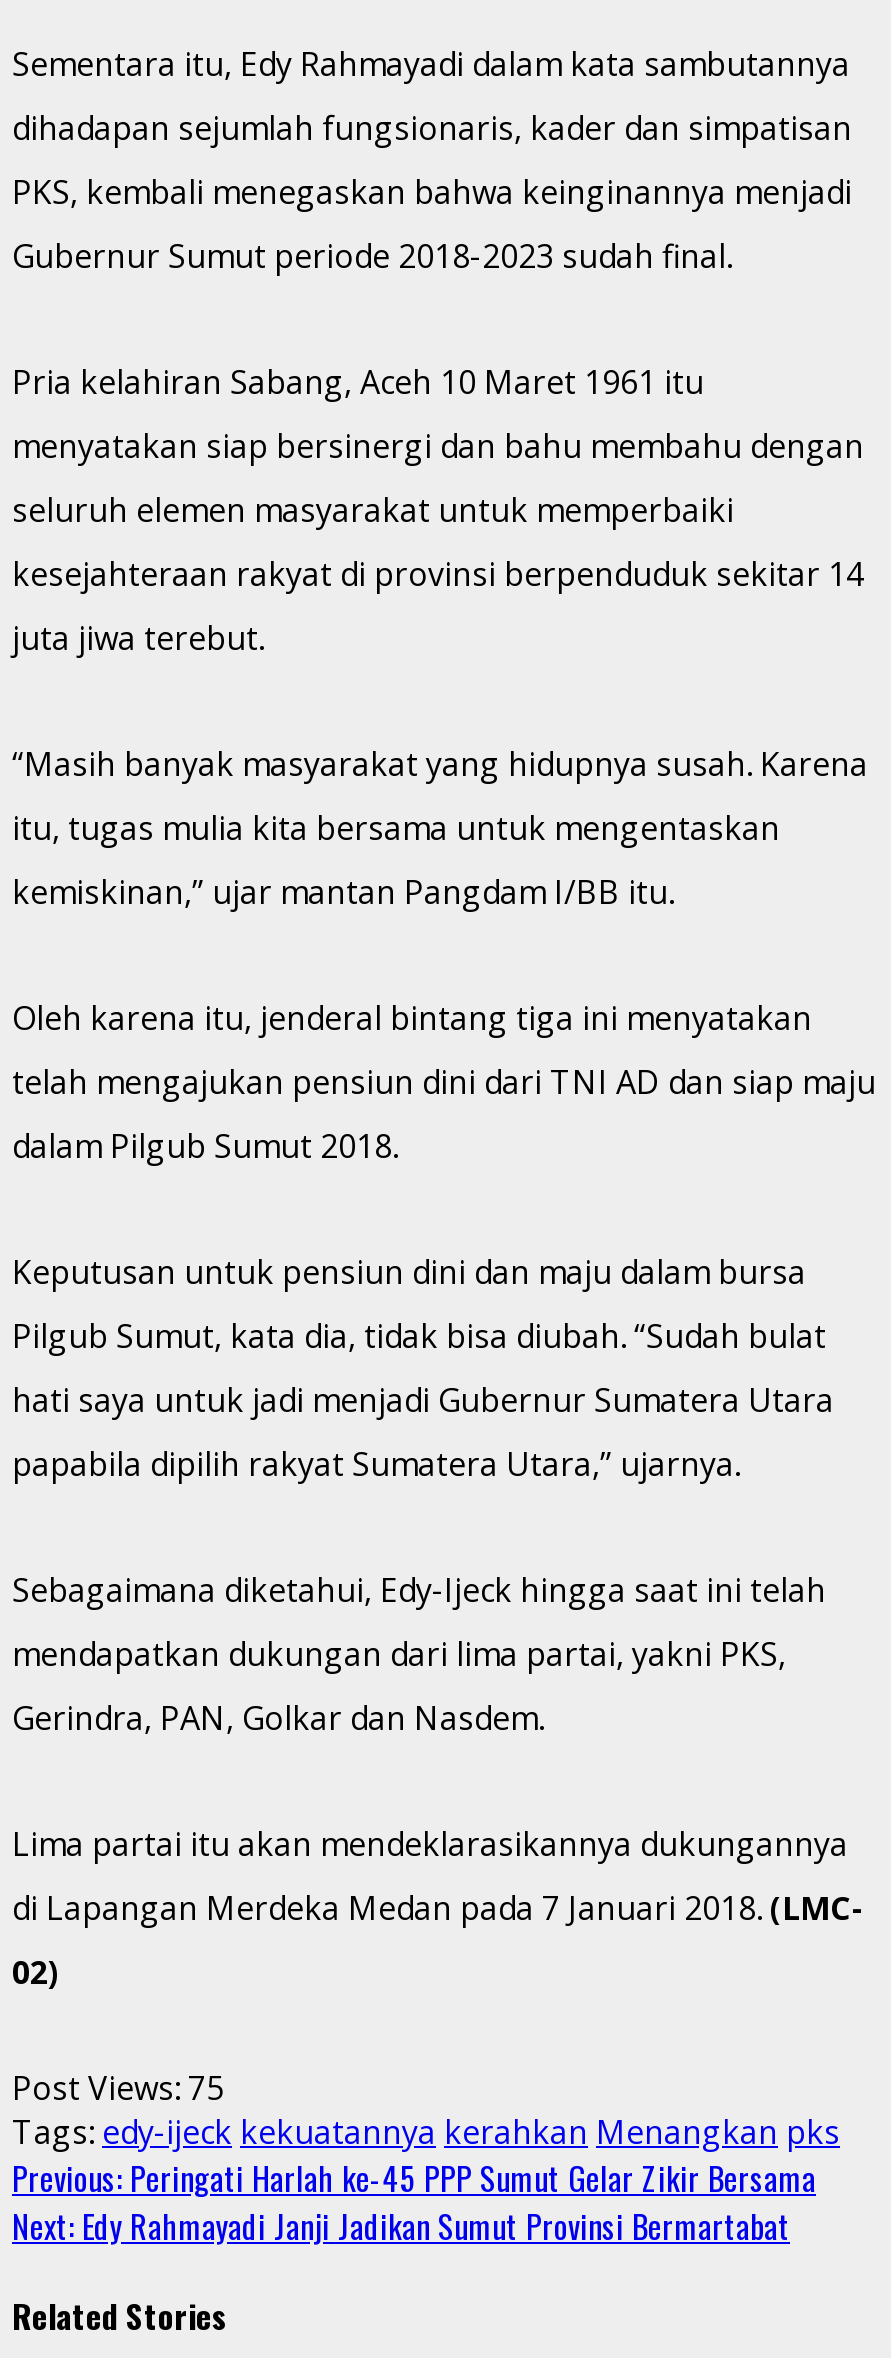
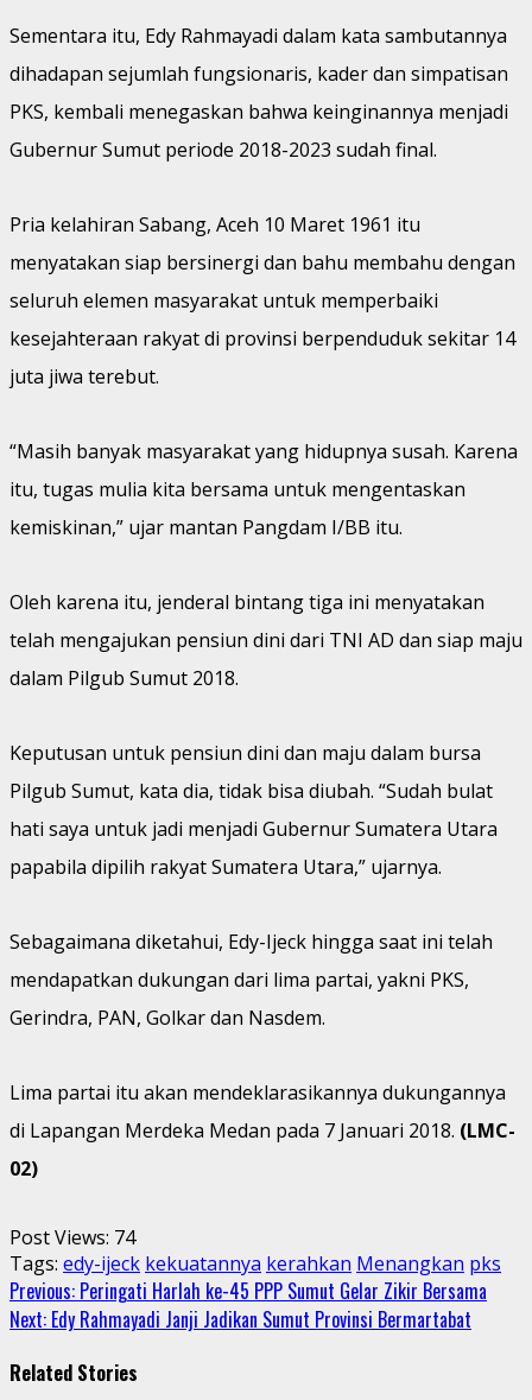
- Post Views: 75
+ Post Views: 74
